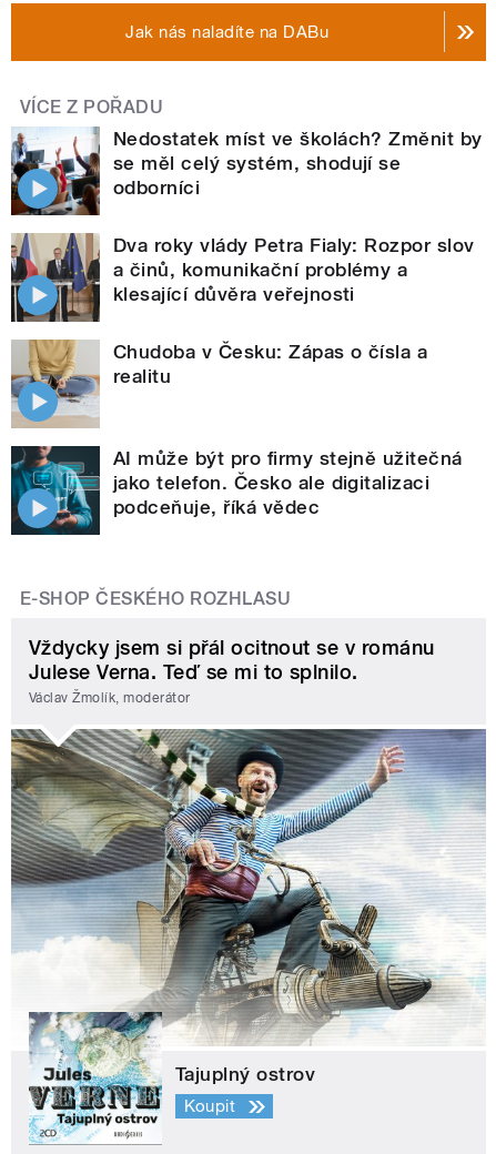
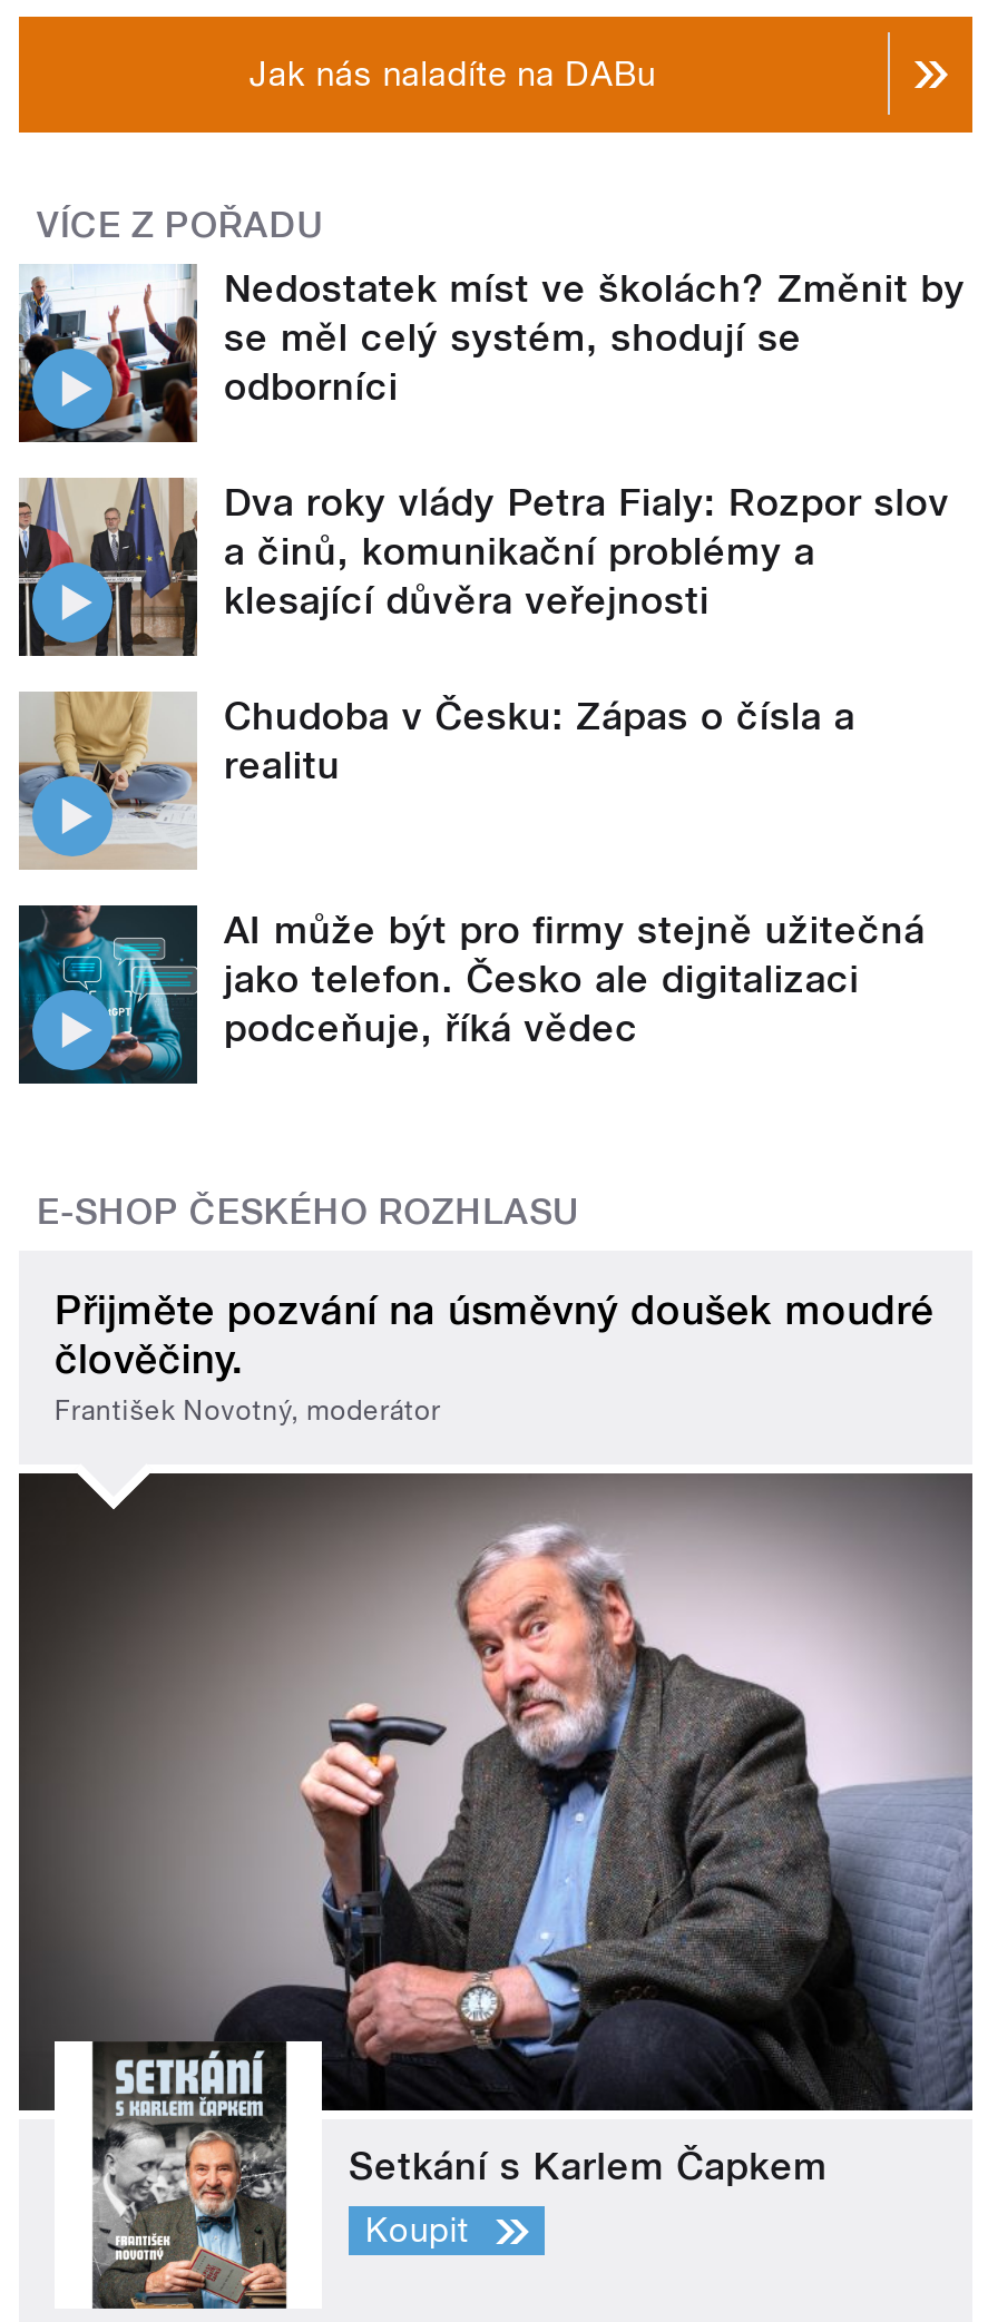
- Vždycky jsem si přál ocitnout se v románu
- Julese Verna. Teď se mi to splnilo.
- Václav Žmolík, moderátor
+ Přijměte pozvání na úsměvný doušek moudré
+ člověčiny.
+ František Novotný, moderátor

- [image]
- Tajuplný ostrov
+ [image]
+ Setkání s Karlem Čapkem
